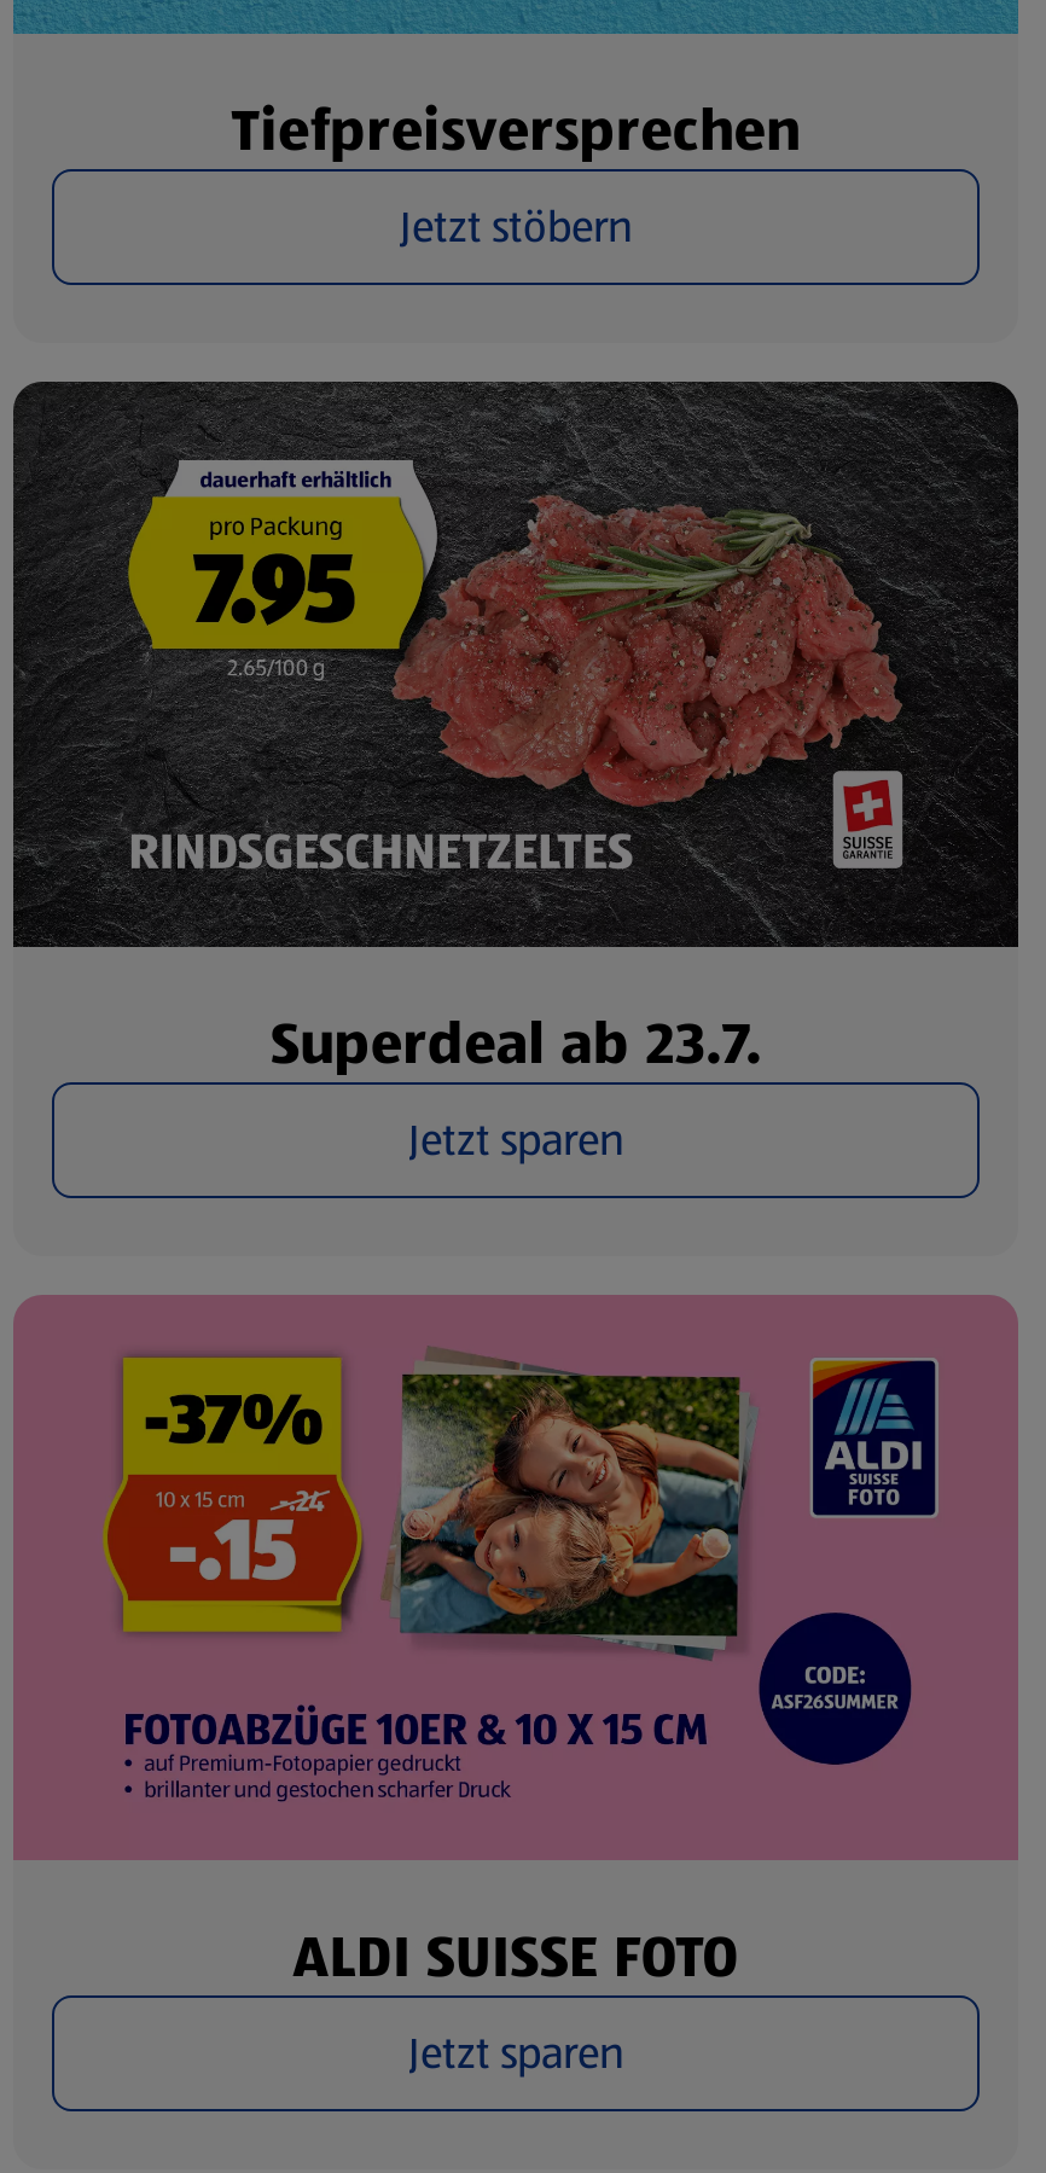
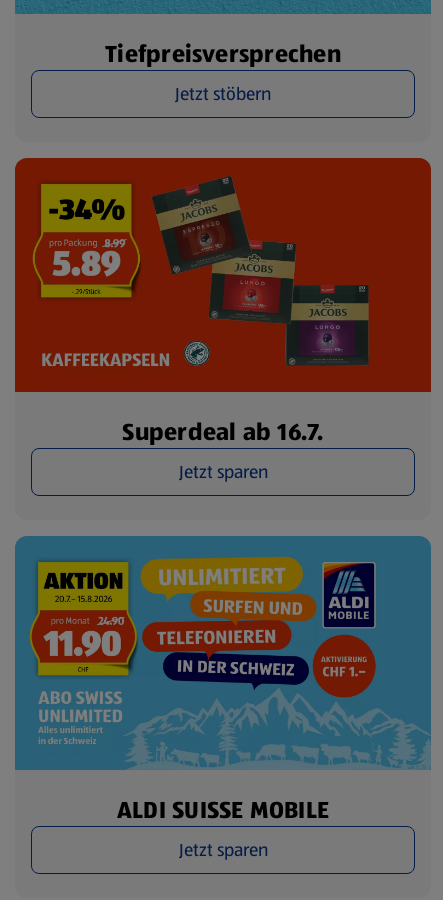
- [image]
- Superdeal ab 23.7.
+ [image]
+ Superdeal ab 16.7.

- [image]
- ALDI SUISSE FOTO
+ [image]
+ ALDI SUISSE MOBILE
